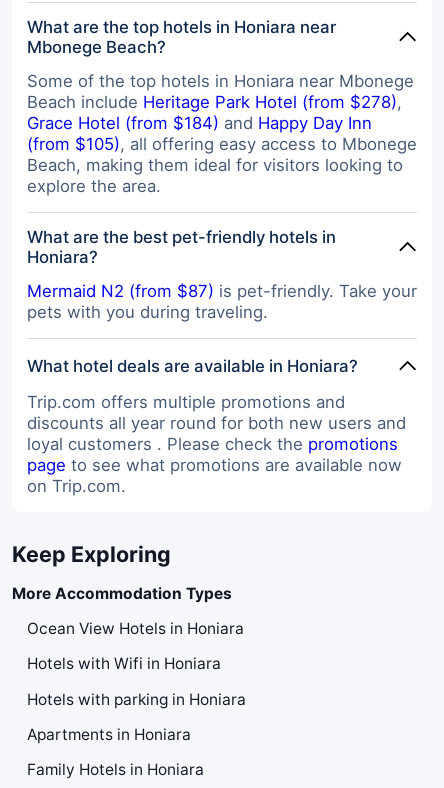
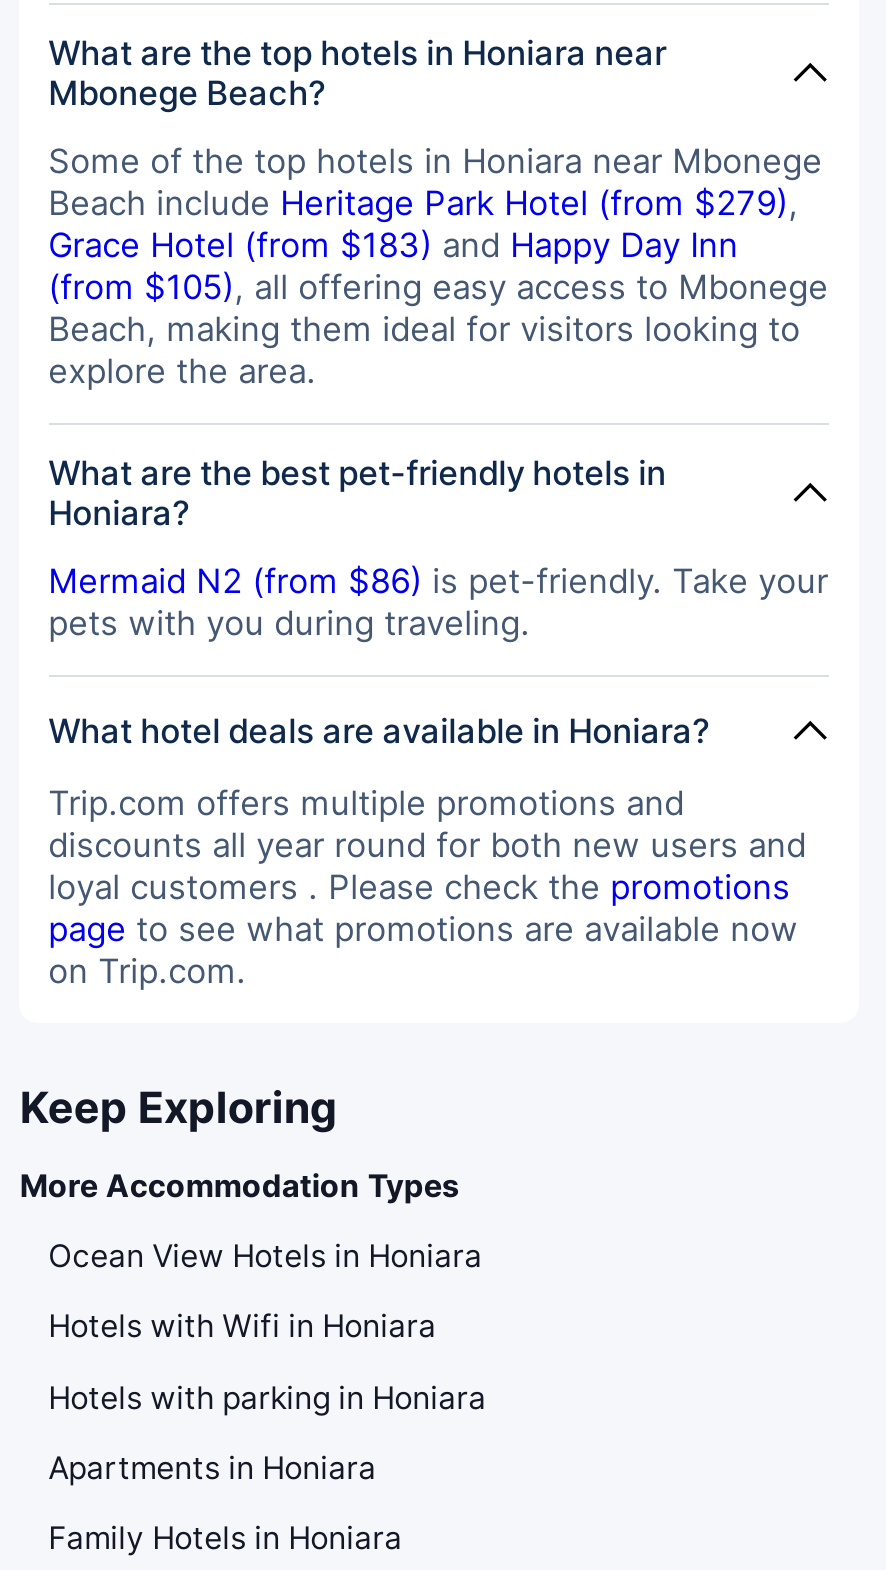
- Beach include Heritage Park Hotel (from $278),
+ Beach include Heritage Park Hotel (from $279),

- Grace Hotel (from $184) and Happy Day Inn
+ Grace Hotel (from $183) and Happy Day Inn

- Mermaid N2 (from $87) is pet-friendly. Take your
+ Mermaid N2 (from $86) is pet-friendly. Take your
